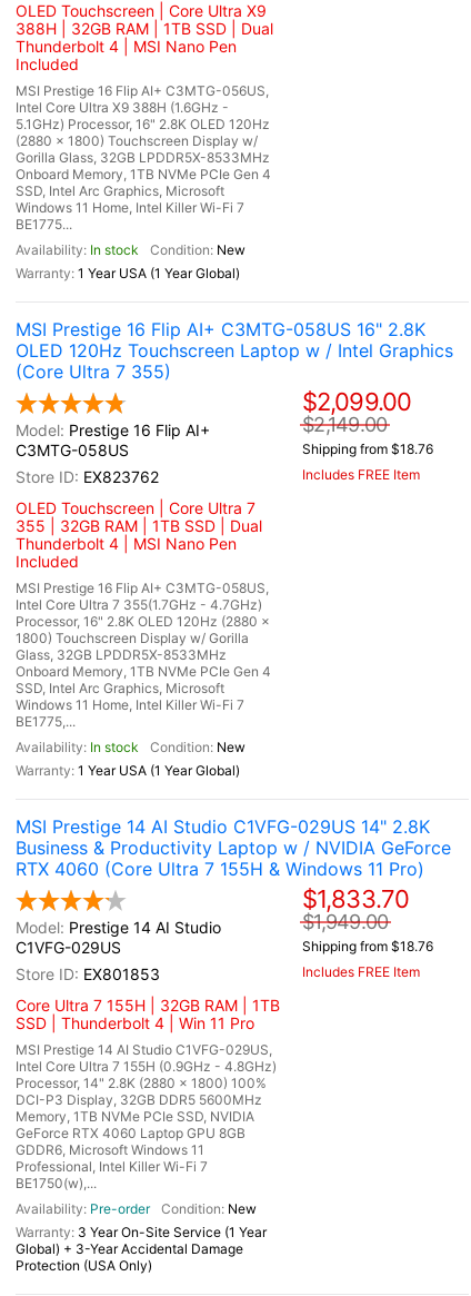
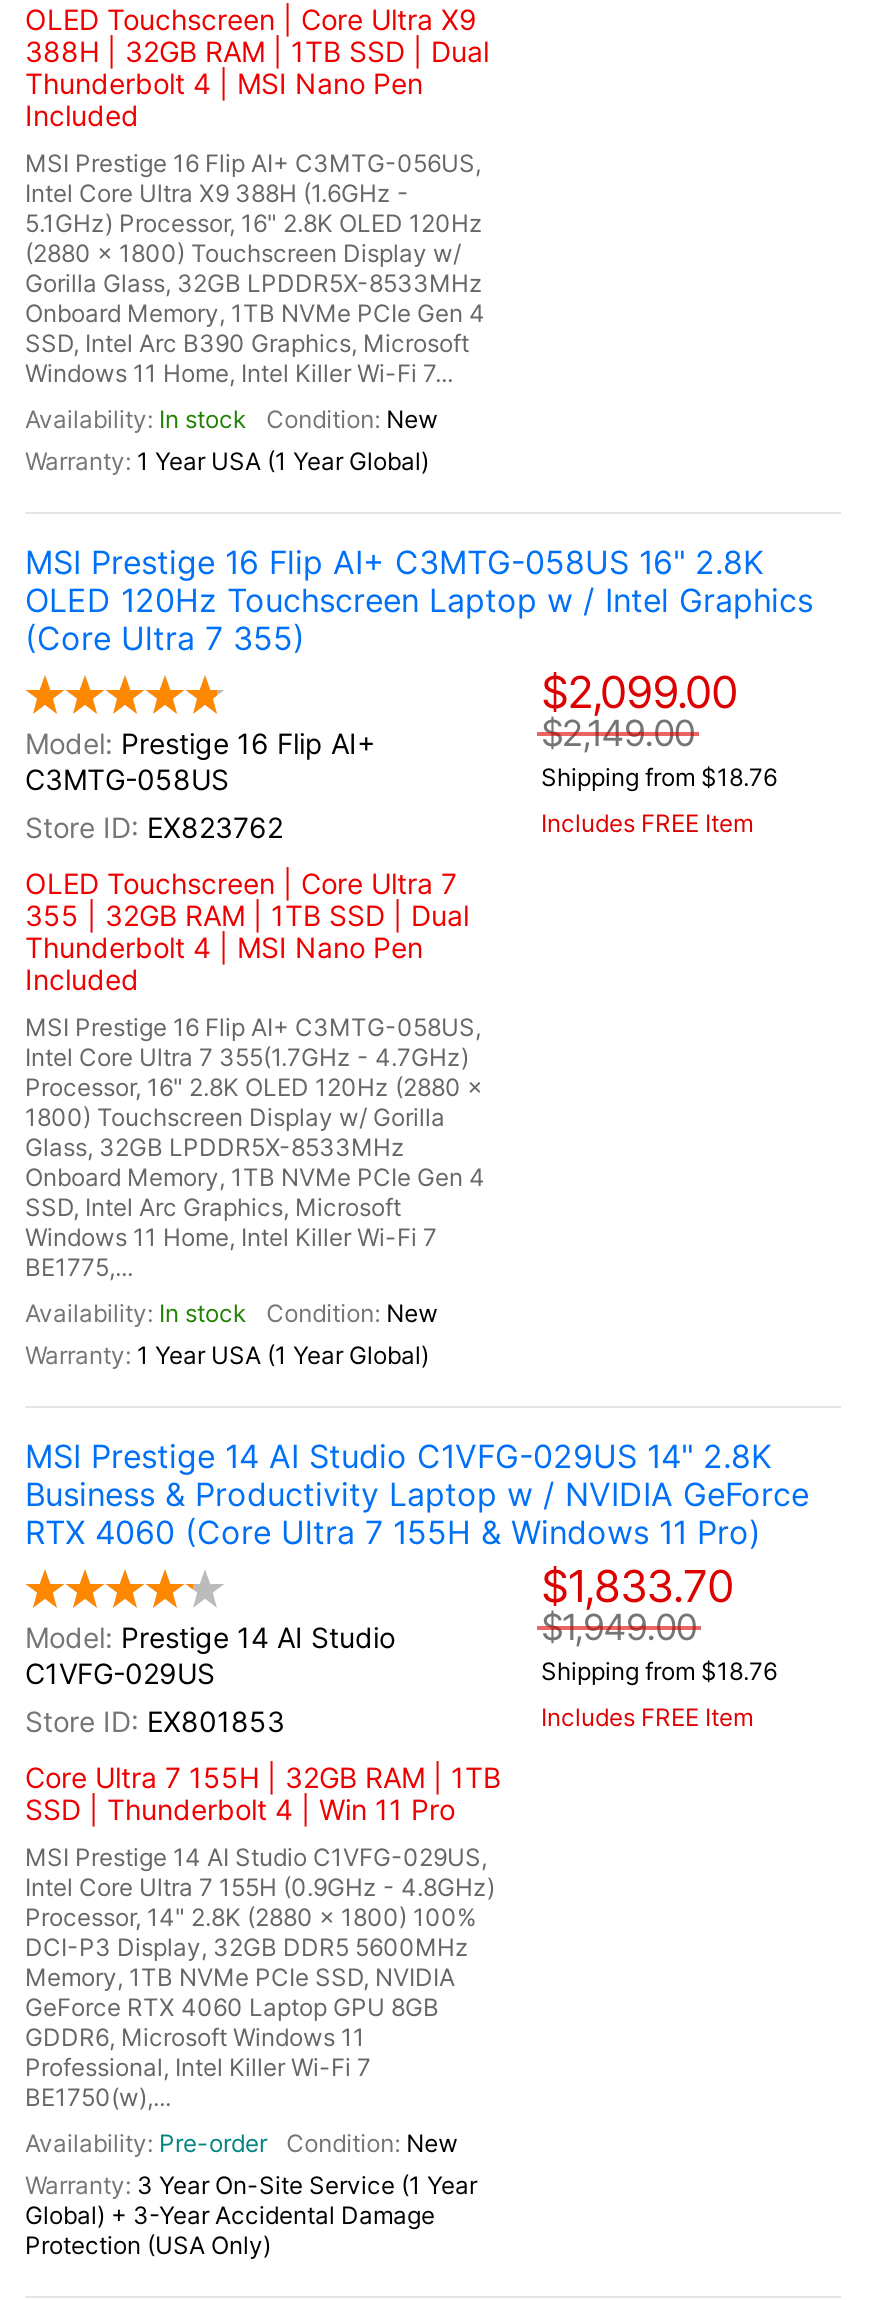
- SSD, Intel Arc Graphics, Microsoft
- Windows 11 Home, Intel Killer Wi-Fi 7
- BE1775...
+ SSD, Intel Arc B390 Graphics, Microsoft
+ Windows 11 Home, Intel Killer Wi-Fi 7...
